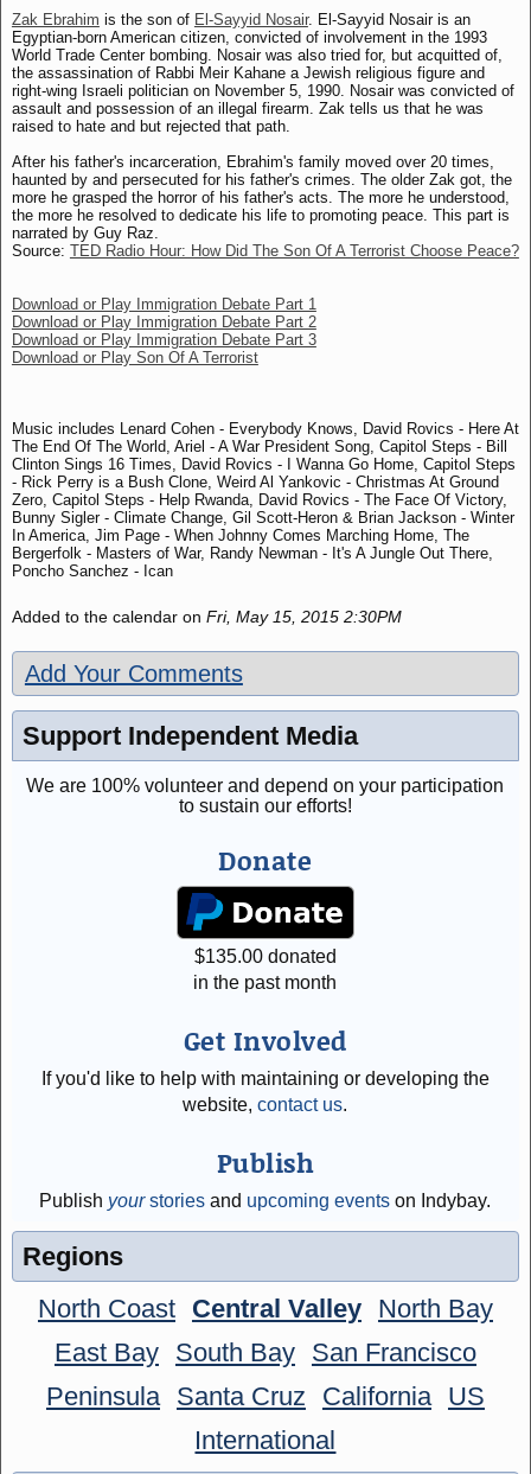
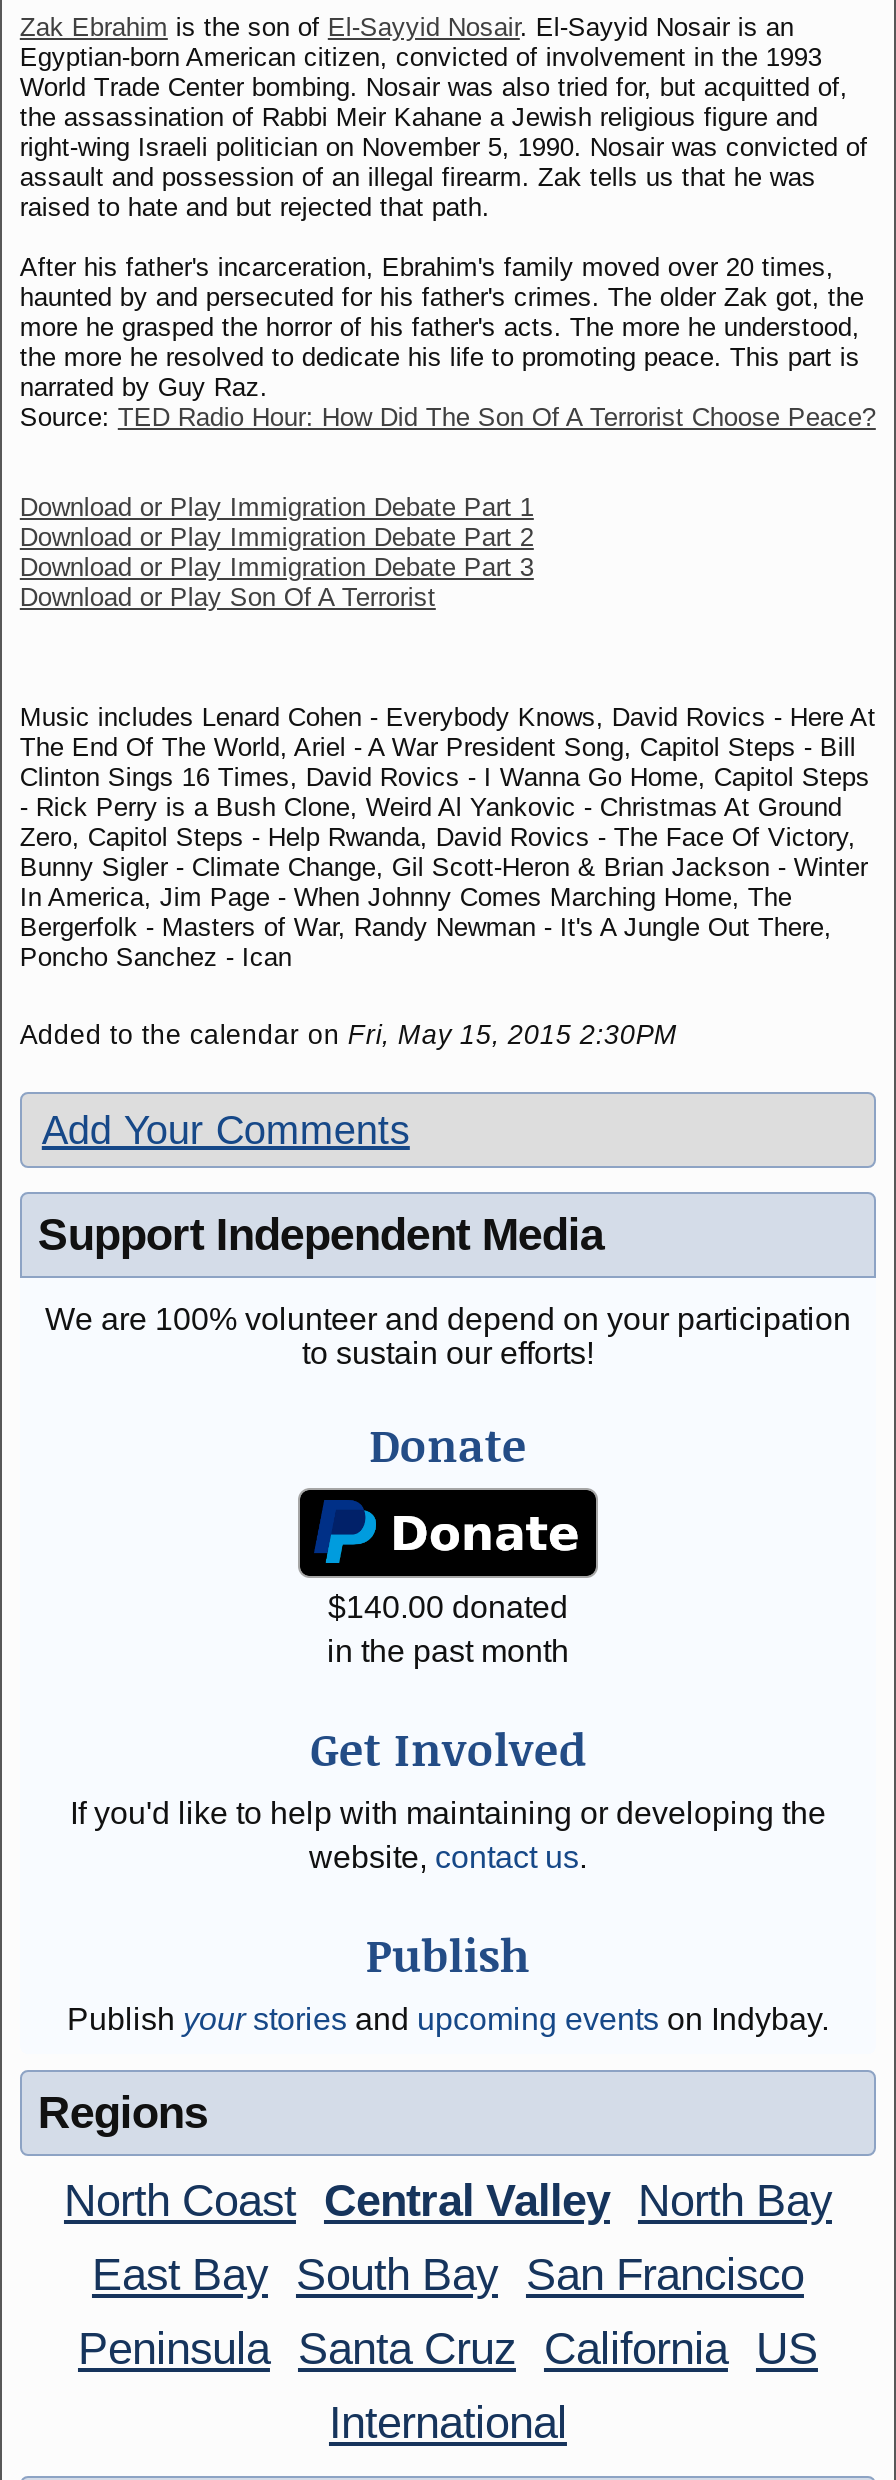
- $135.00 donated
+ $140.00 donated
